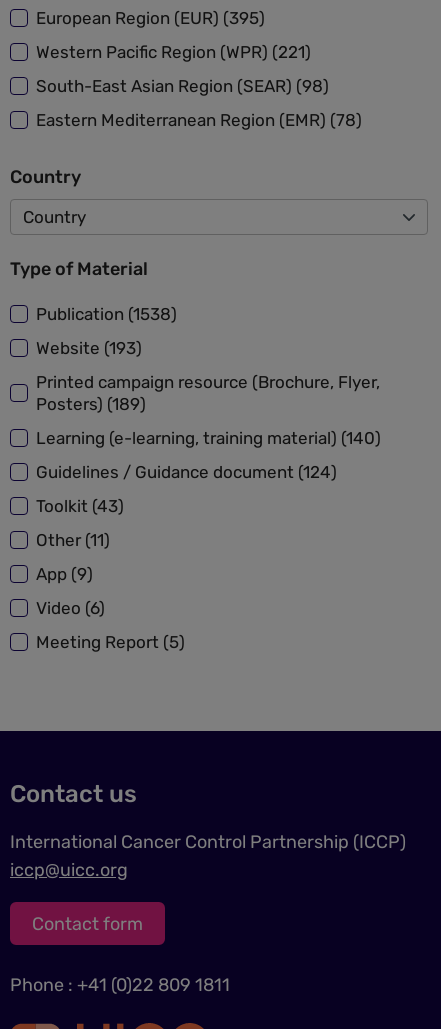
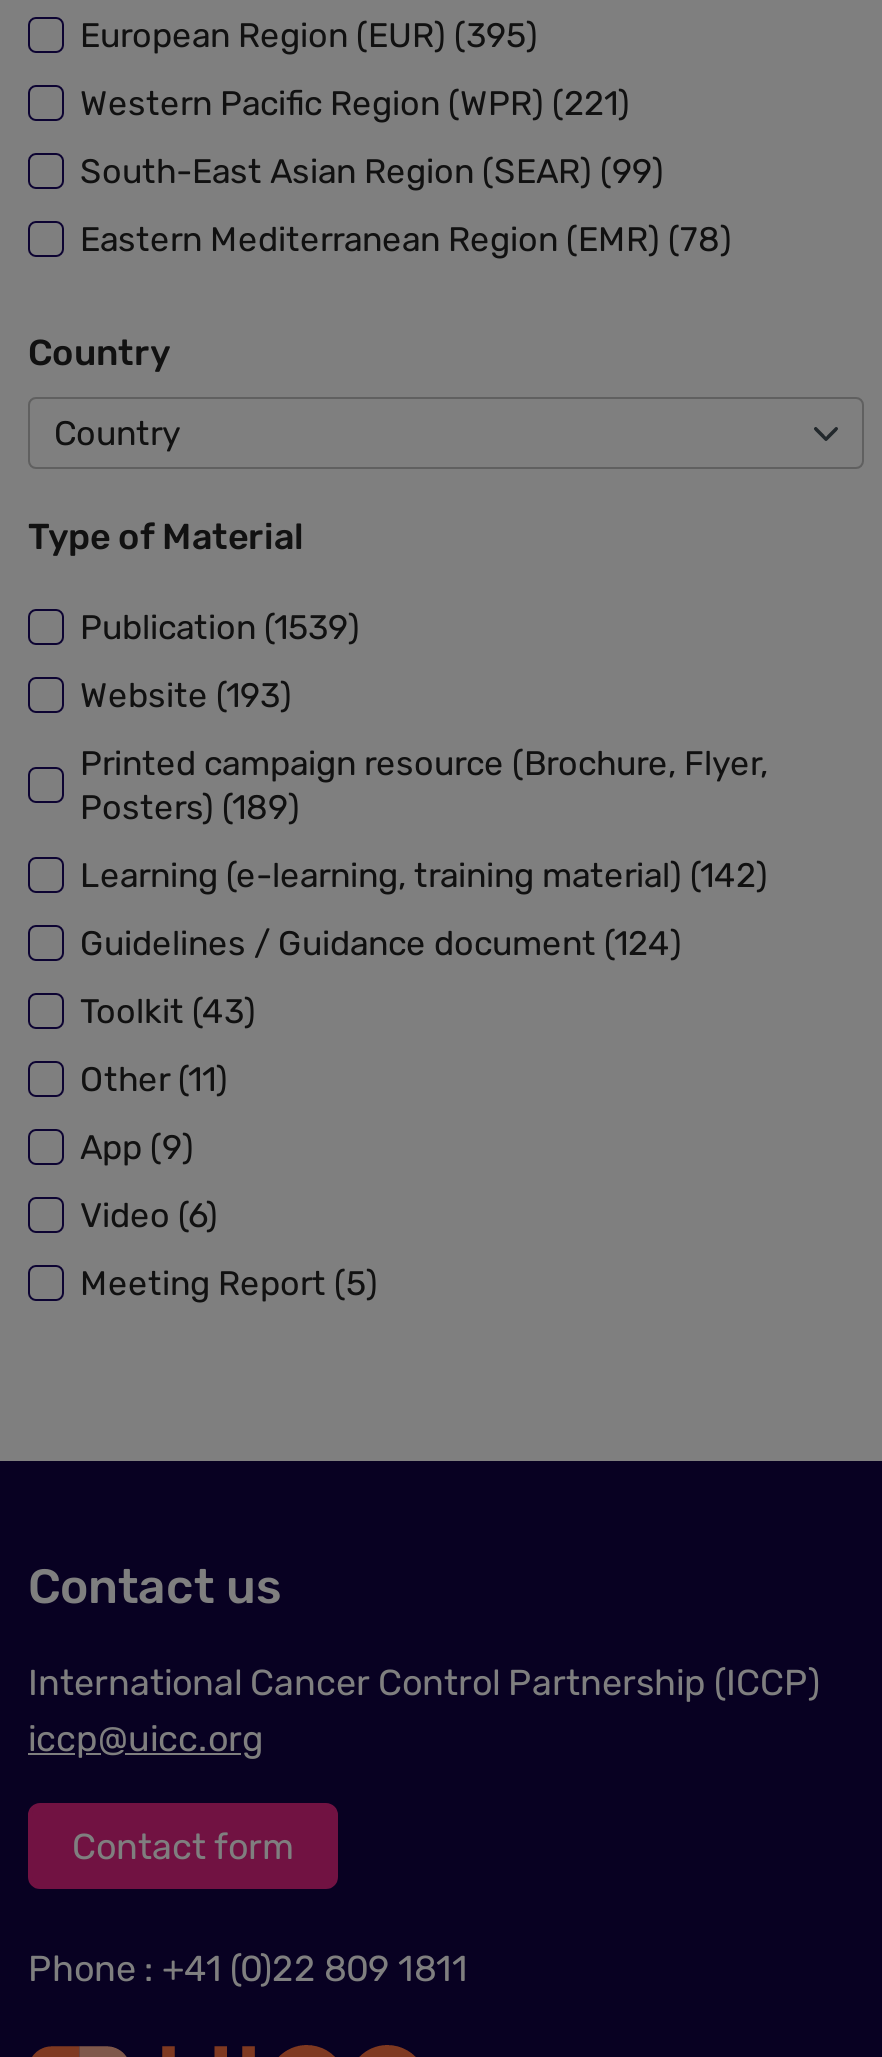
- South-East Asian Region (SEAR) (98)
+ South-East Asian Region (SEAR) (99)

- Publication (1538)
+ Publication (1539)

- Learning (e-learning, training material) (140)
+ Learning (e-learning, training material) (142)
